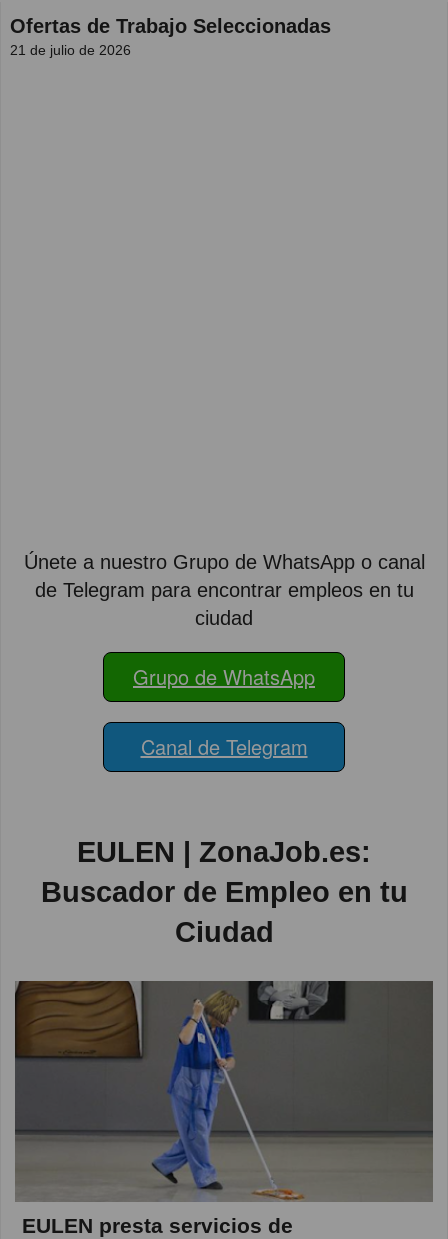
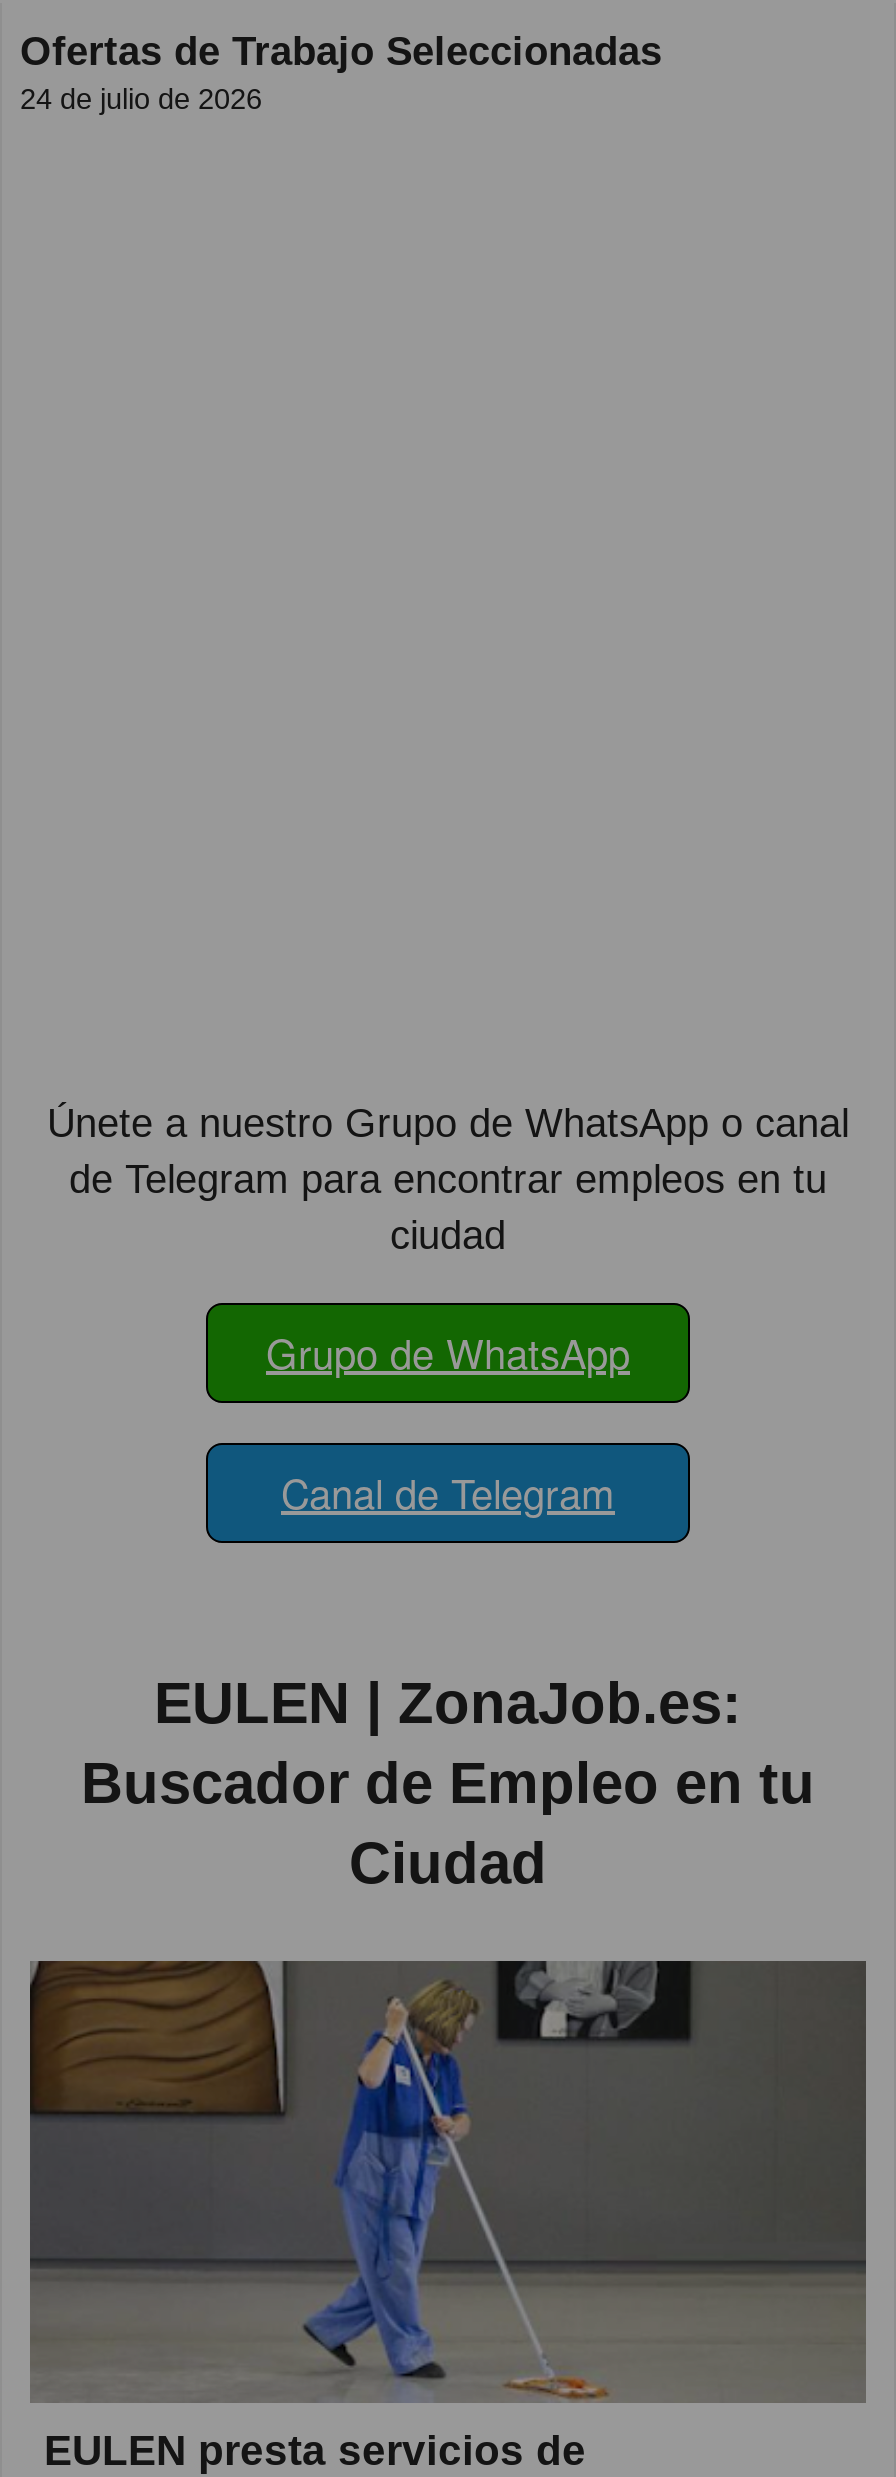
- 21 de julio de 2026
+ 24 de julio de 2026
